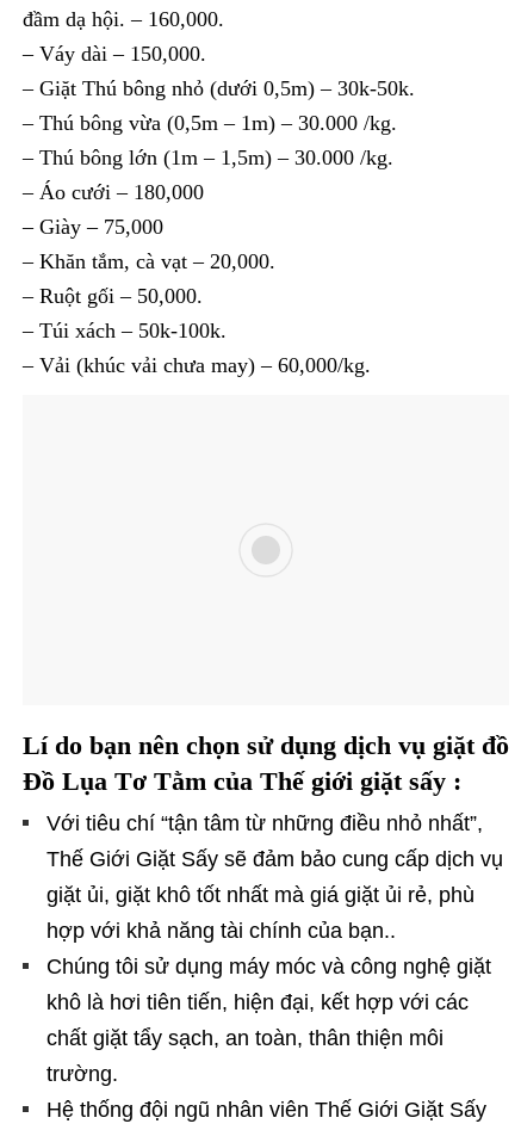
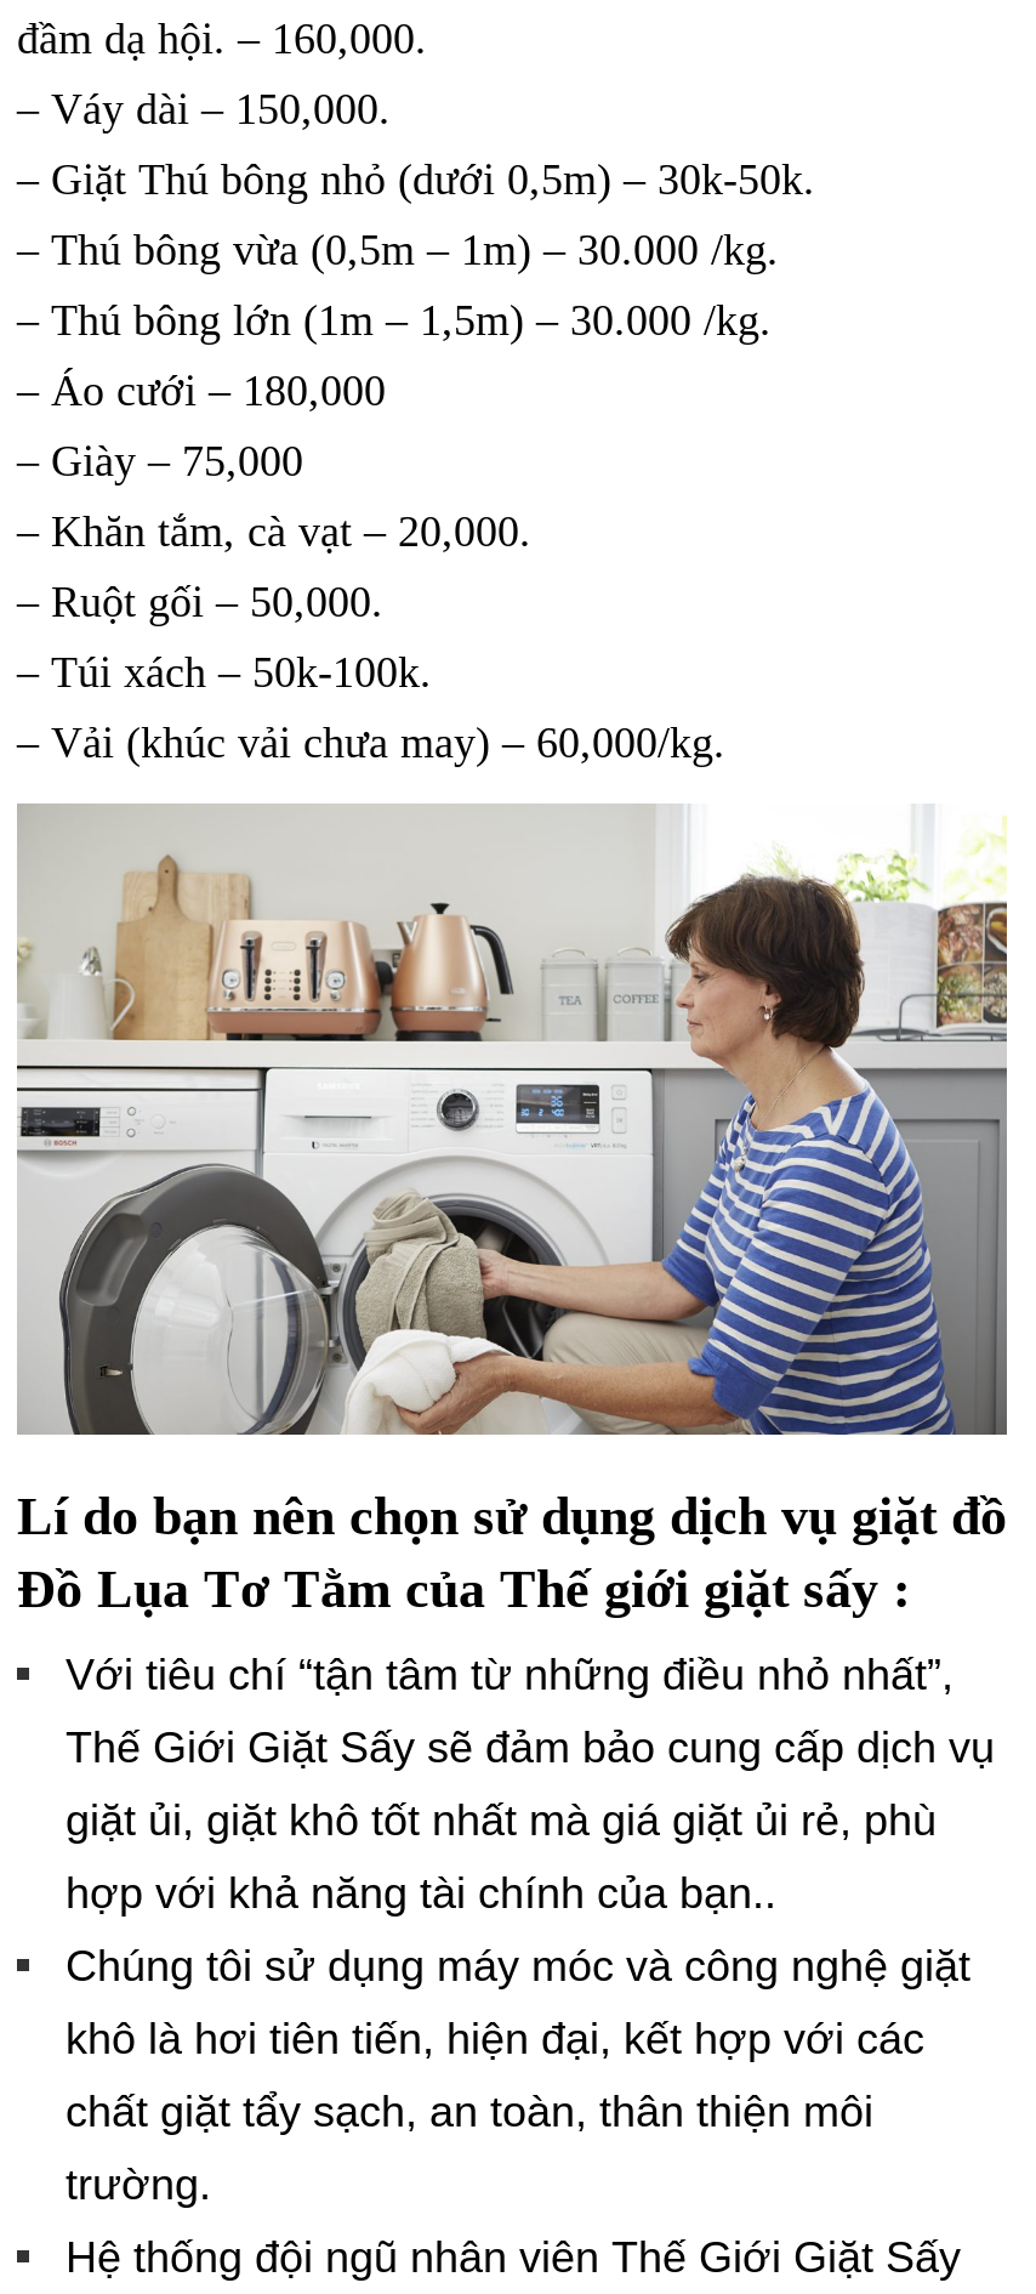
+ [image]
